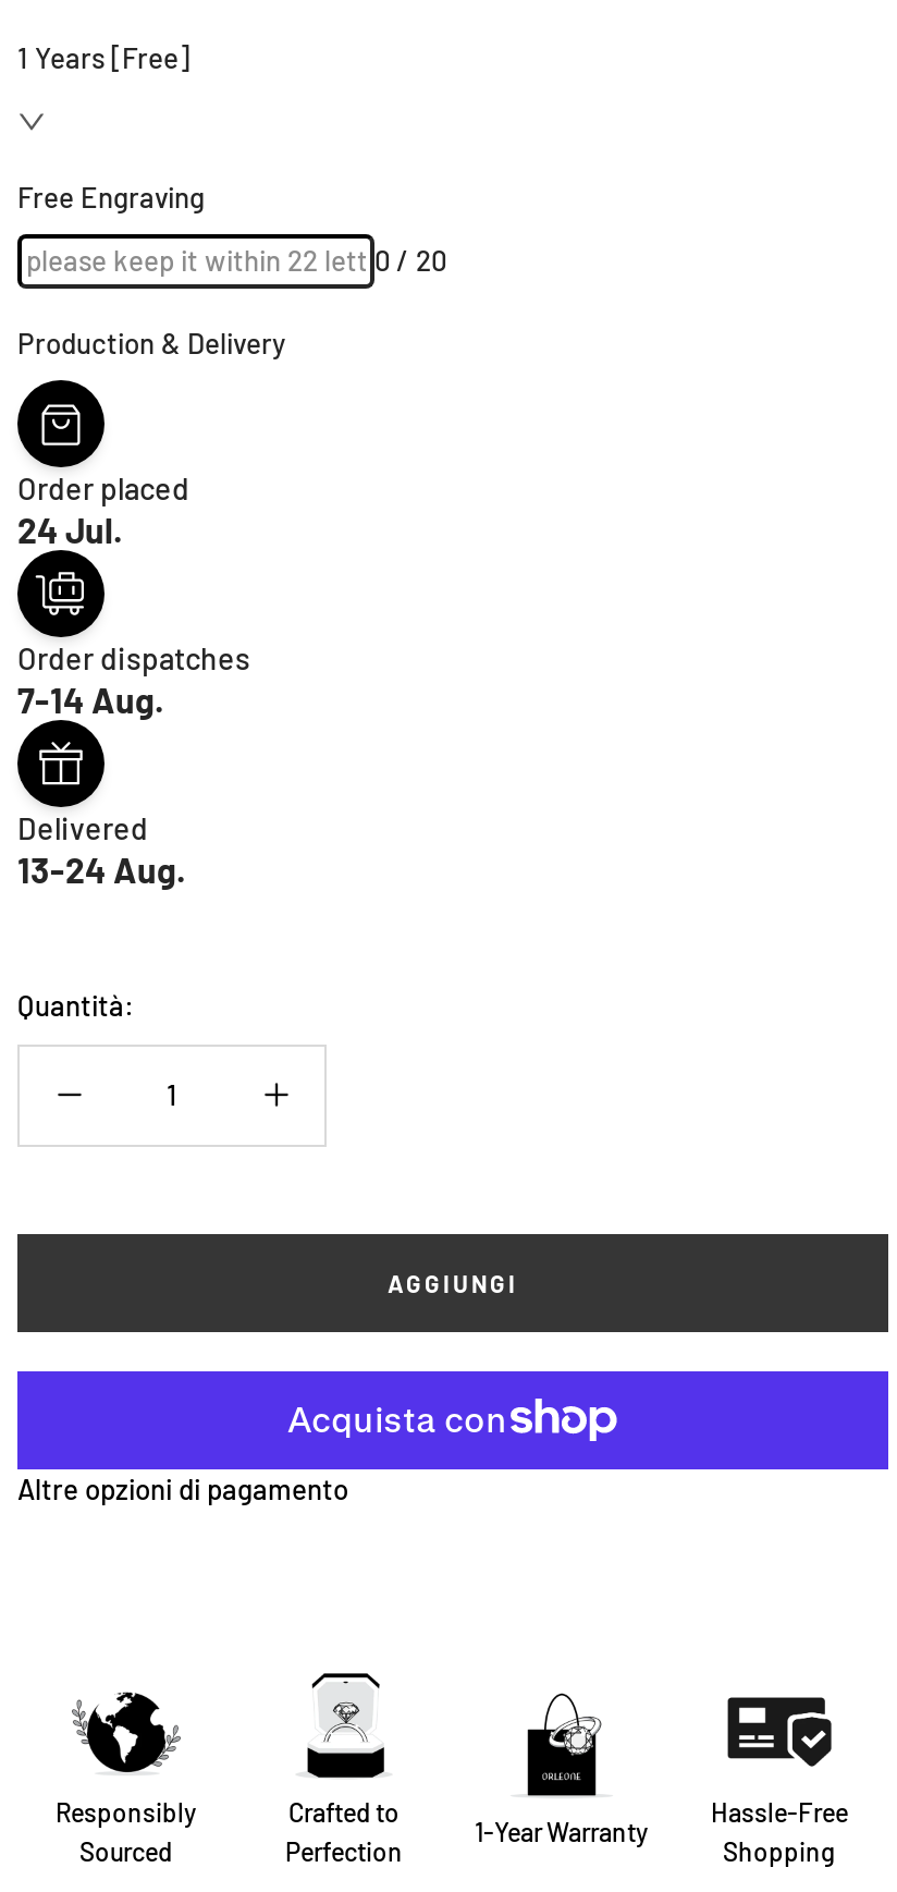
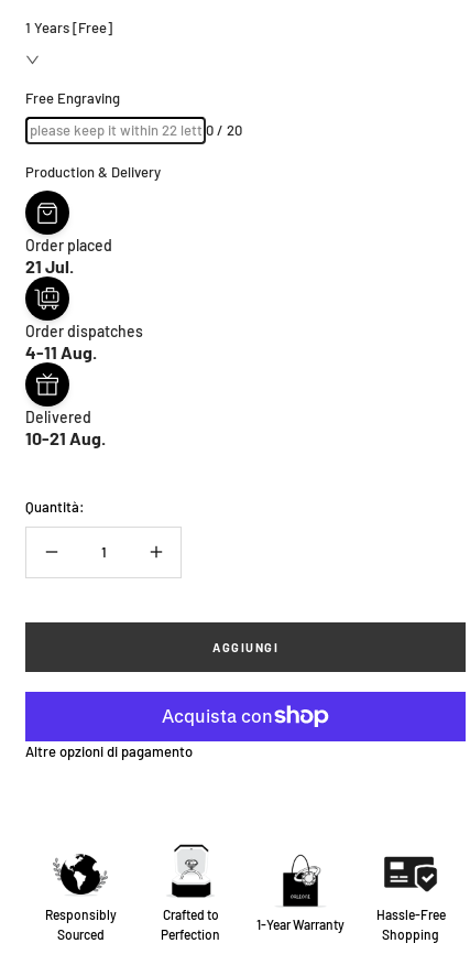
- 24 Jul.
+ 21 Jul.

- 7-14 Aug.
+ 4-11 Aug.

- 13-24 Aug.
+ 10-21 Aug.
